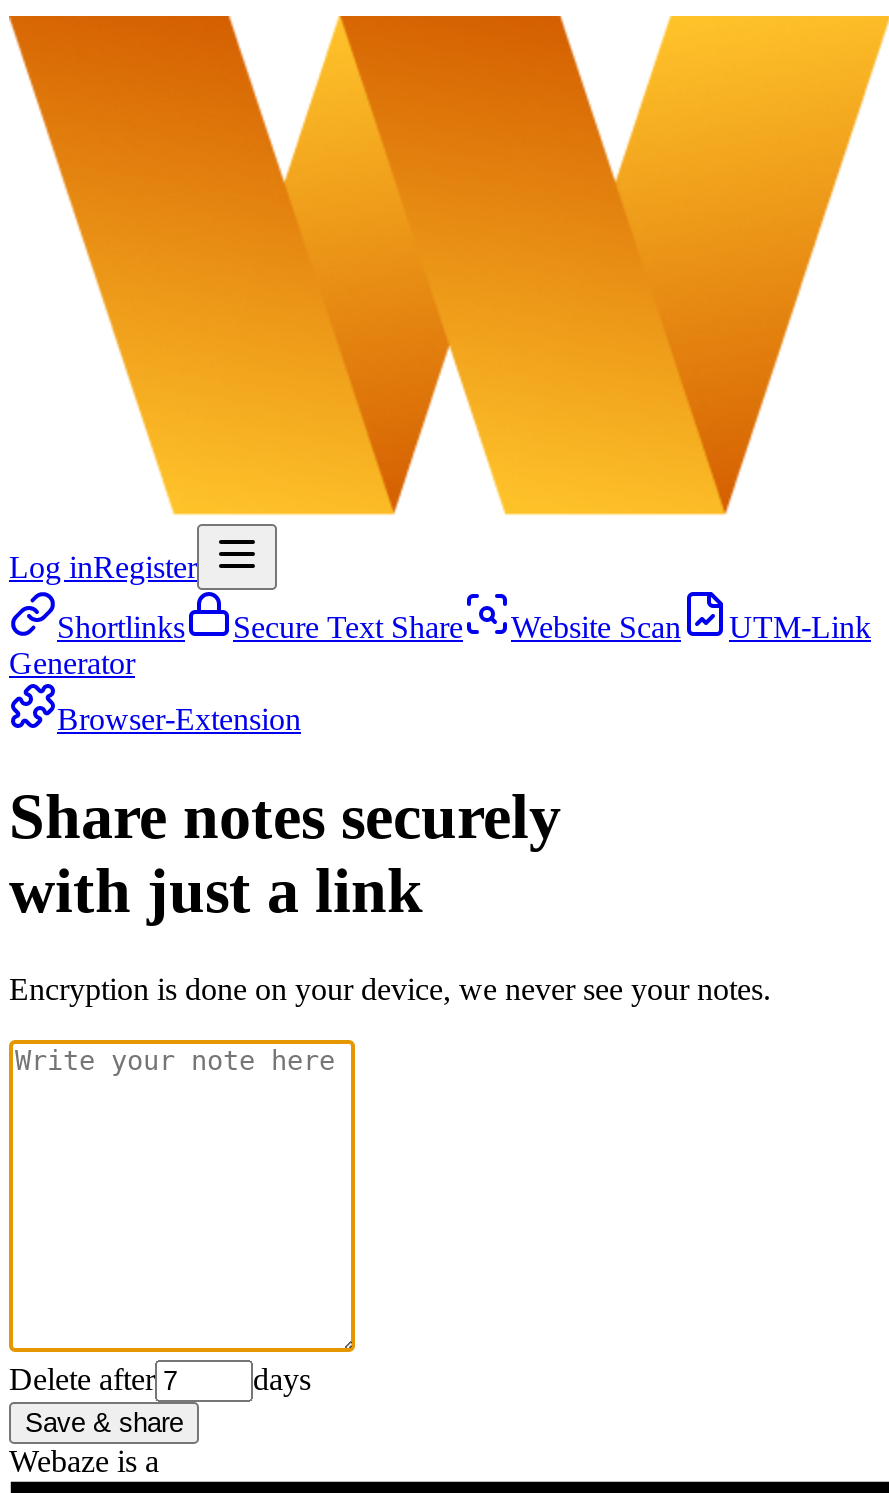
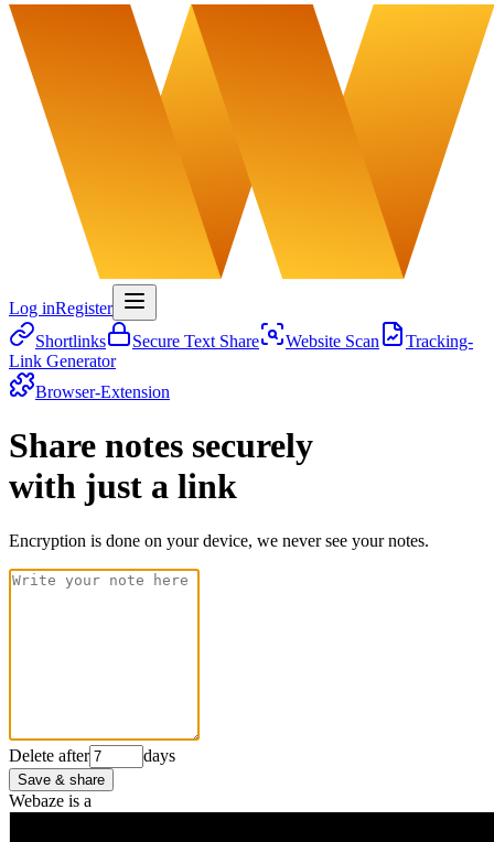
- UTM-Link
- Generator
+ Tracking-
+ Link Generator
